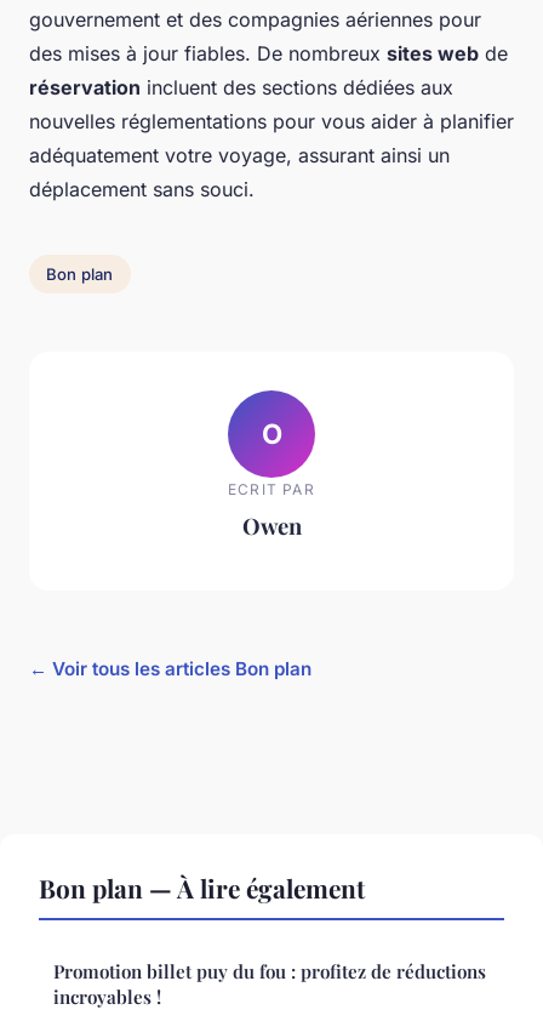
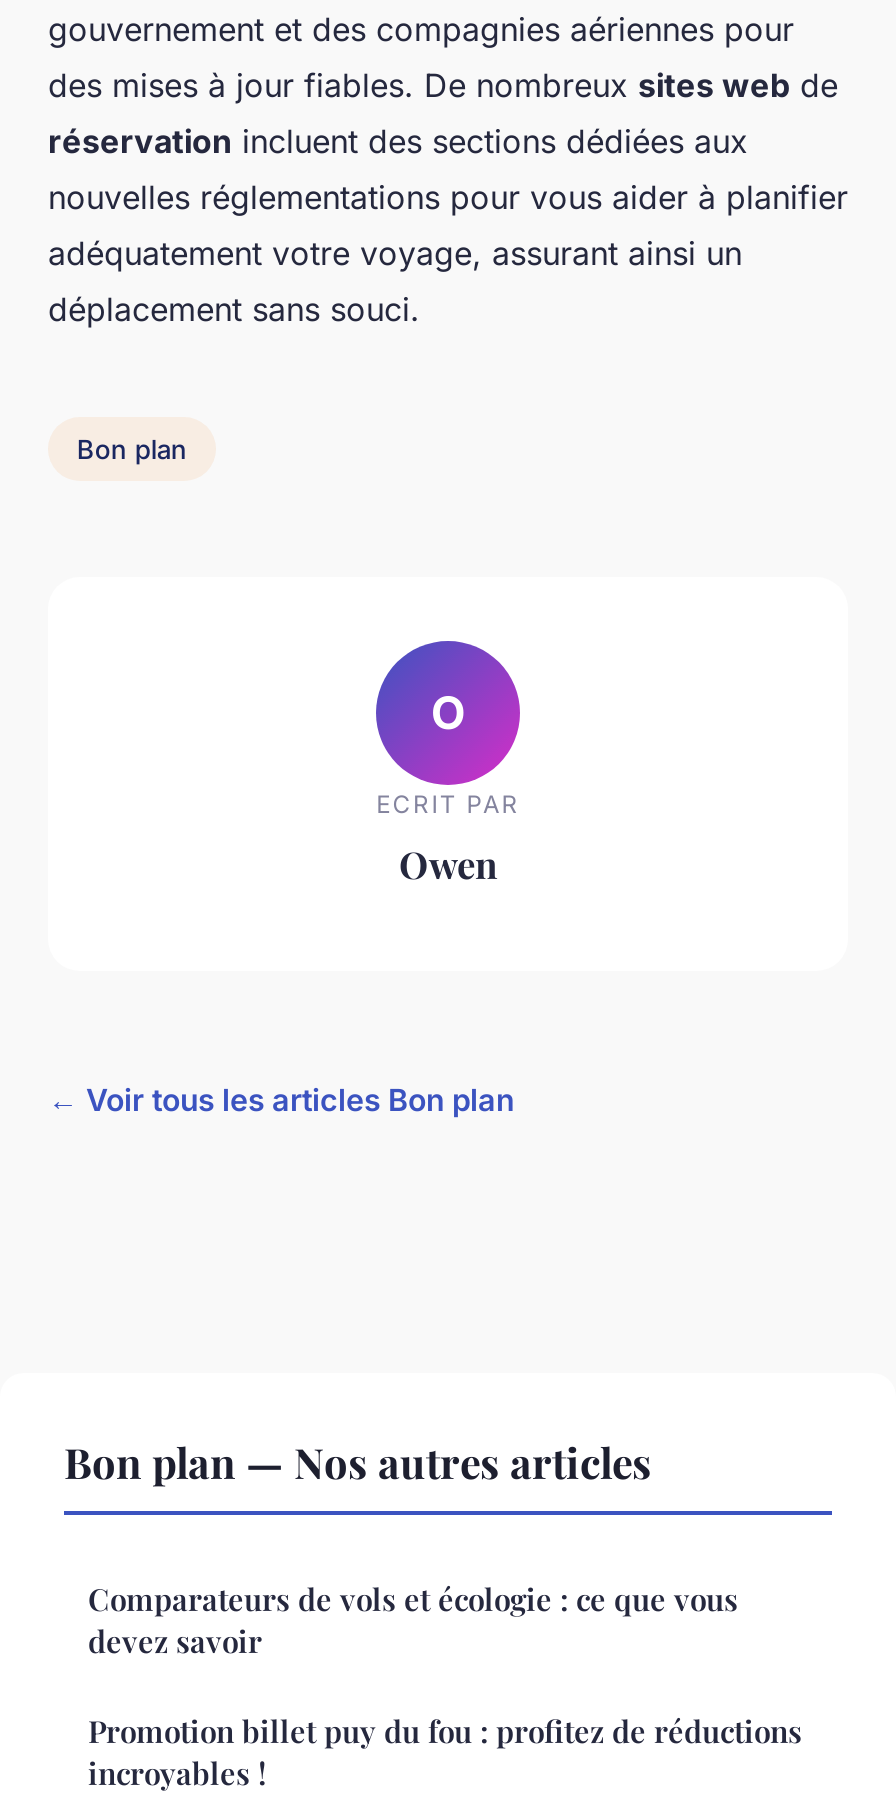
- Bon plan — À lire également
+ Bon plan — Nos autres articles
+ Comparateurs de vols et écologie : ce que vous
+ devez savoir
